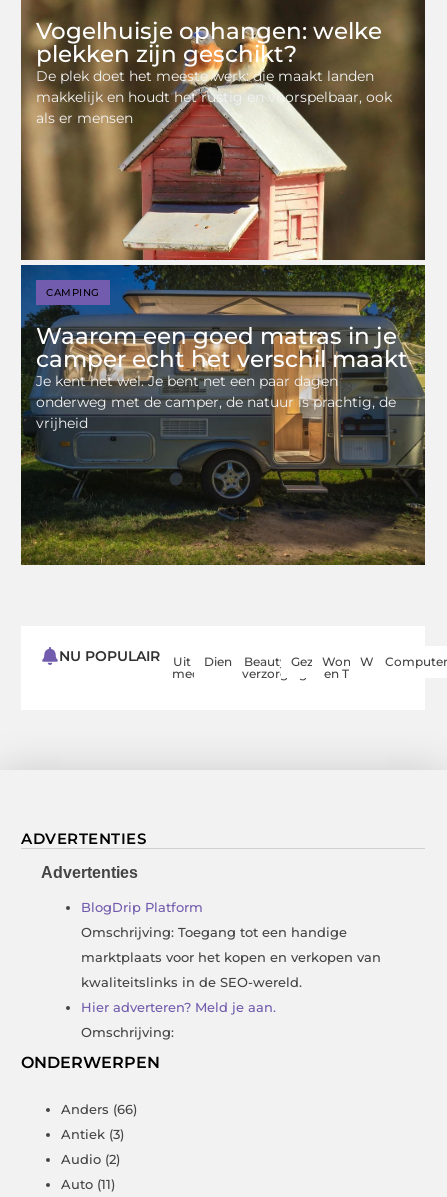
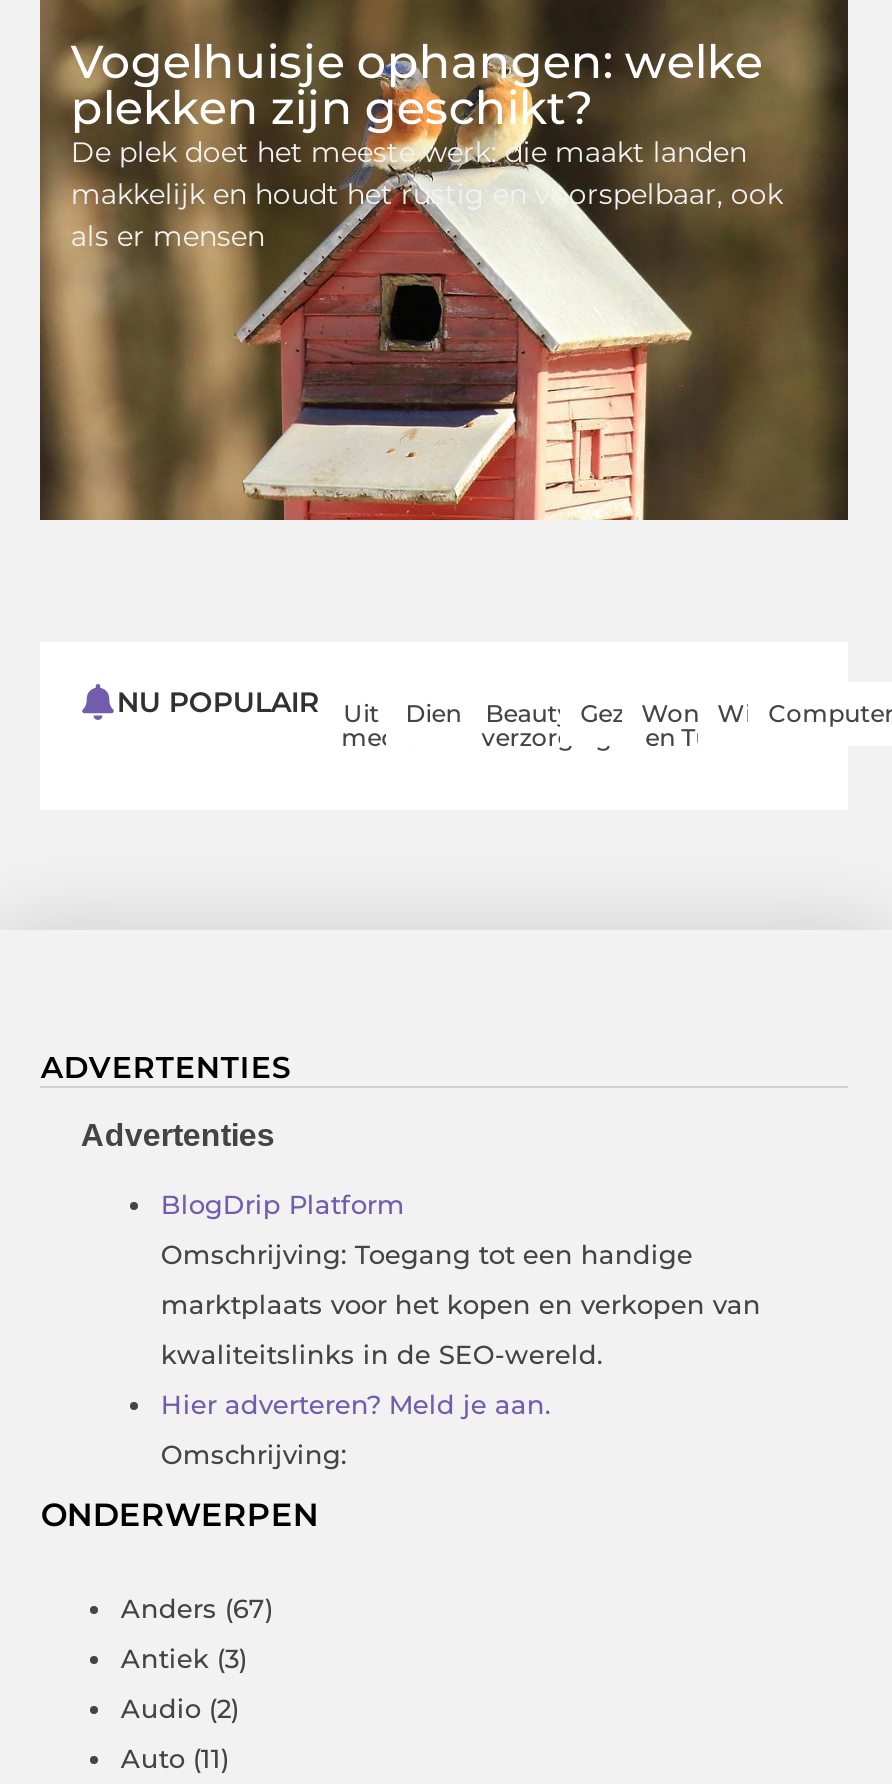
- [image]
- CAMPING
- Waarom een goed matras in je
- camper echt het verschil maakt
- Je kent het wel. Je bent net een paar dagen
- onderweg met de camper, de natuur is prachtig, de
- vrijheid

- Anders (66)
+ Anders (67)
